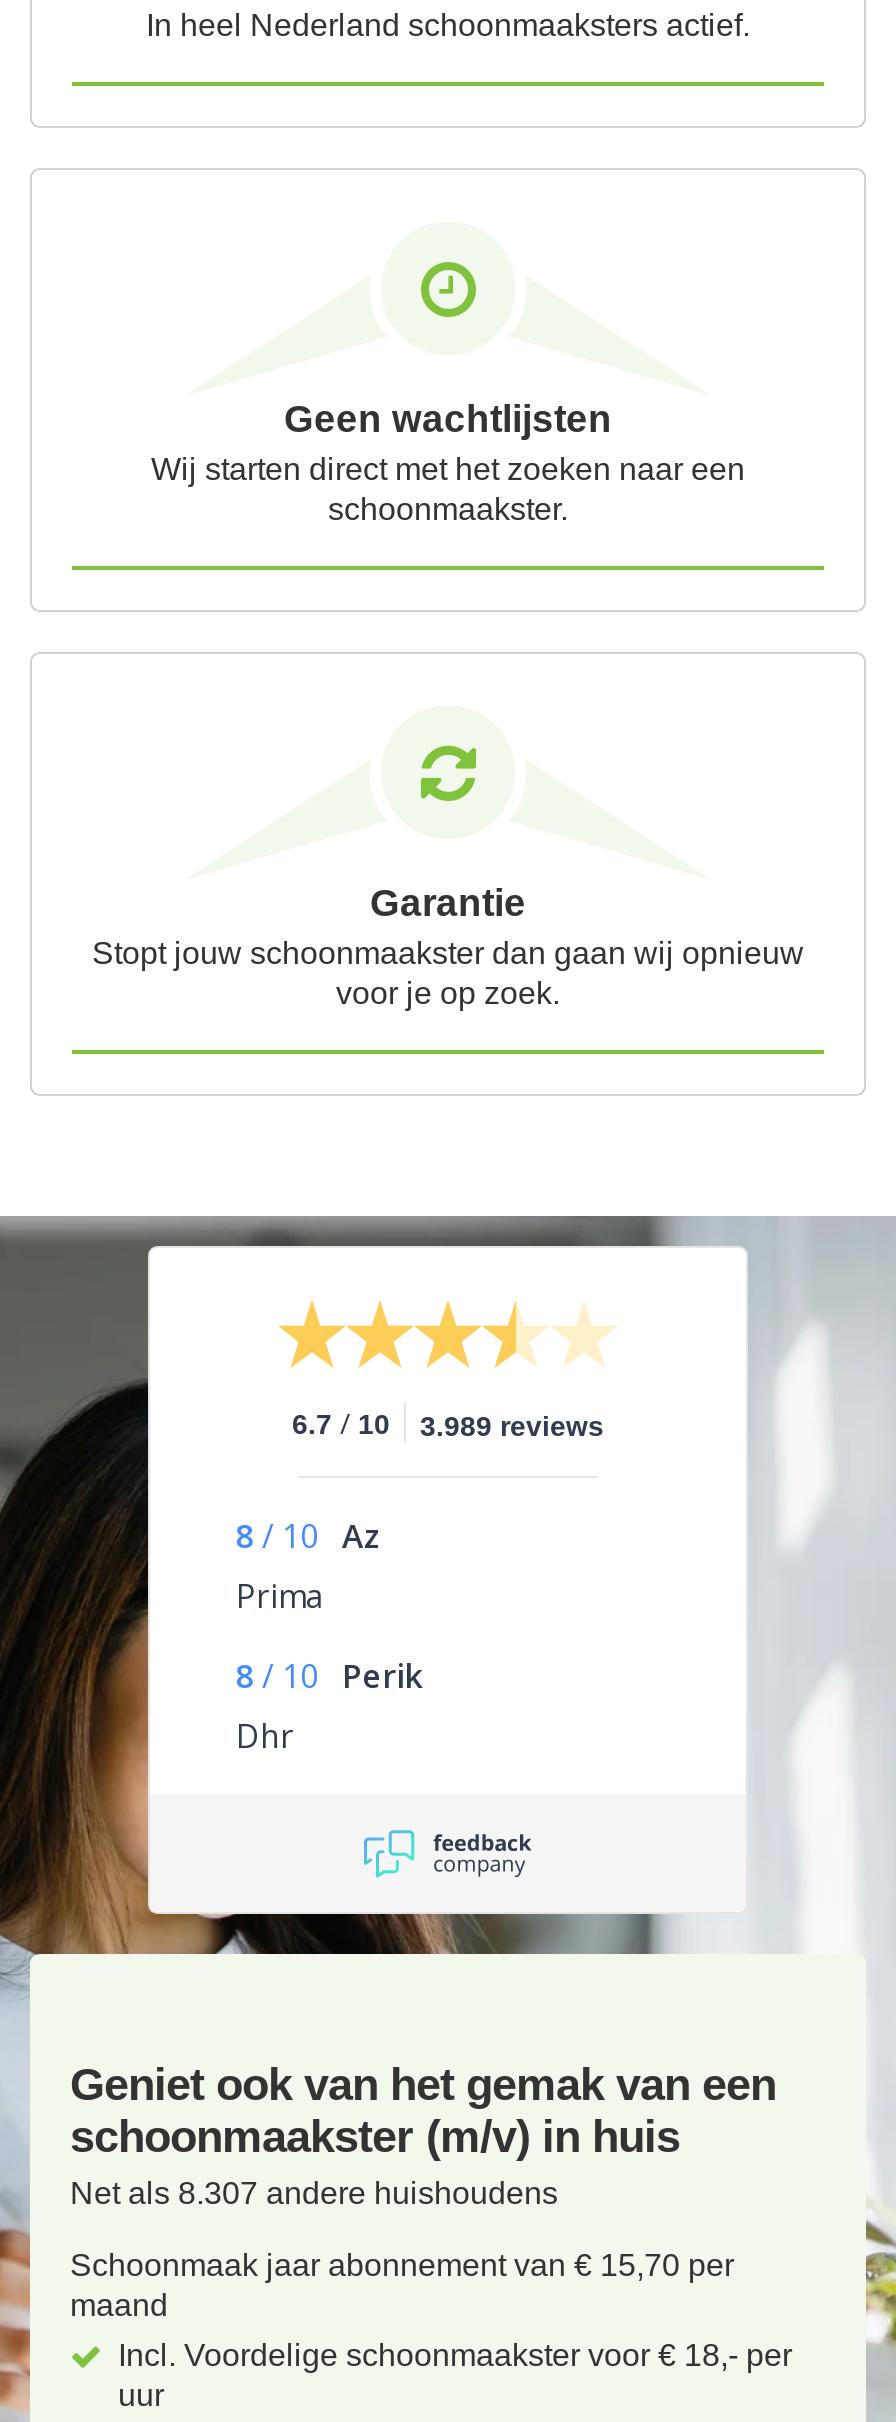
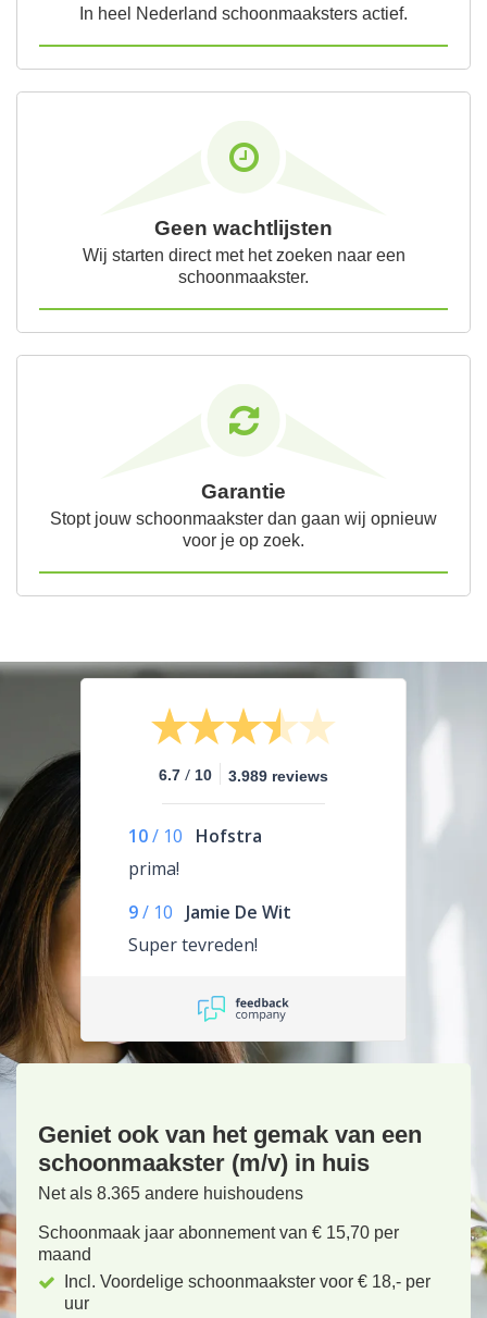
- 8 / 10 Az
- Prima
+ 10 / 10 Hofstra
+ prima!

- 8 / 10 Perik
- Dhr
+ 9 / 10 Jamie De Wit
+ Super tevreden!

- Net als 8.307 andere huishoudens
+ Net als 8.365 andere huishoudens
